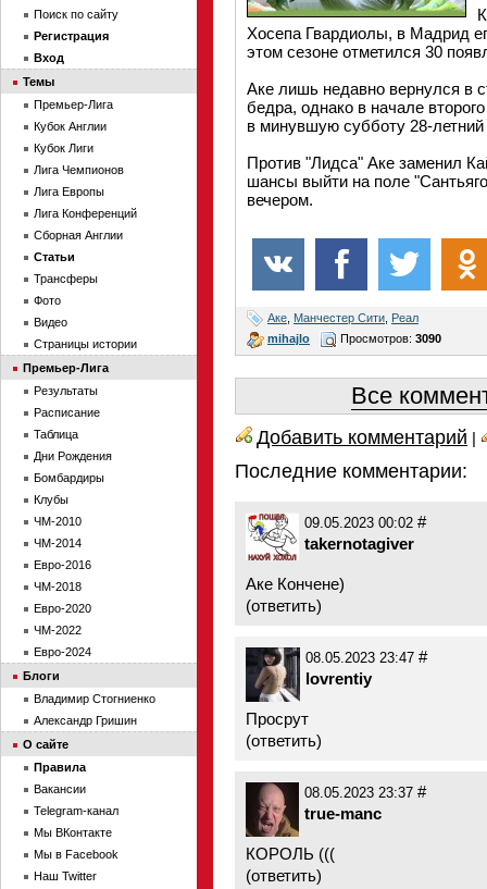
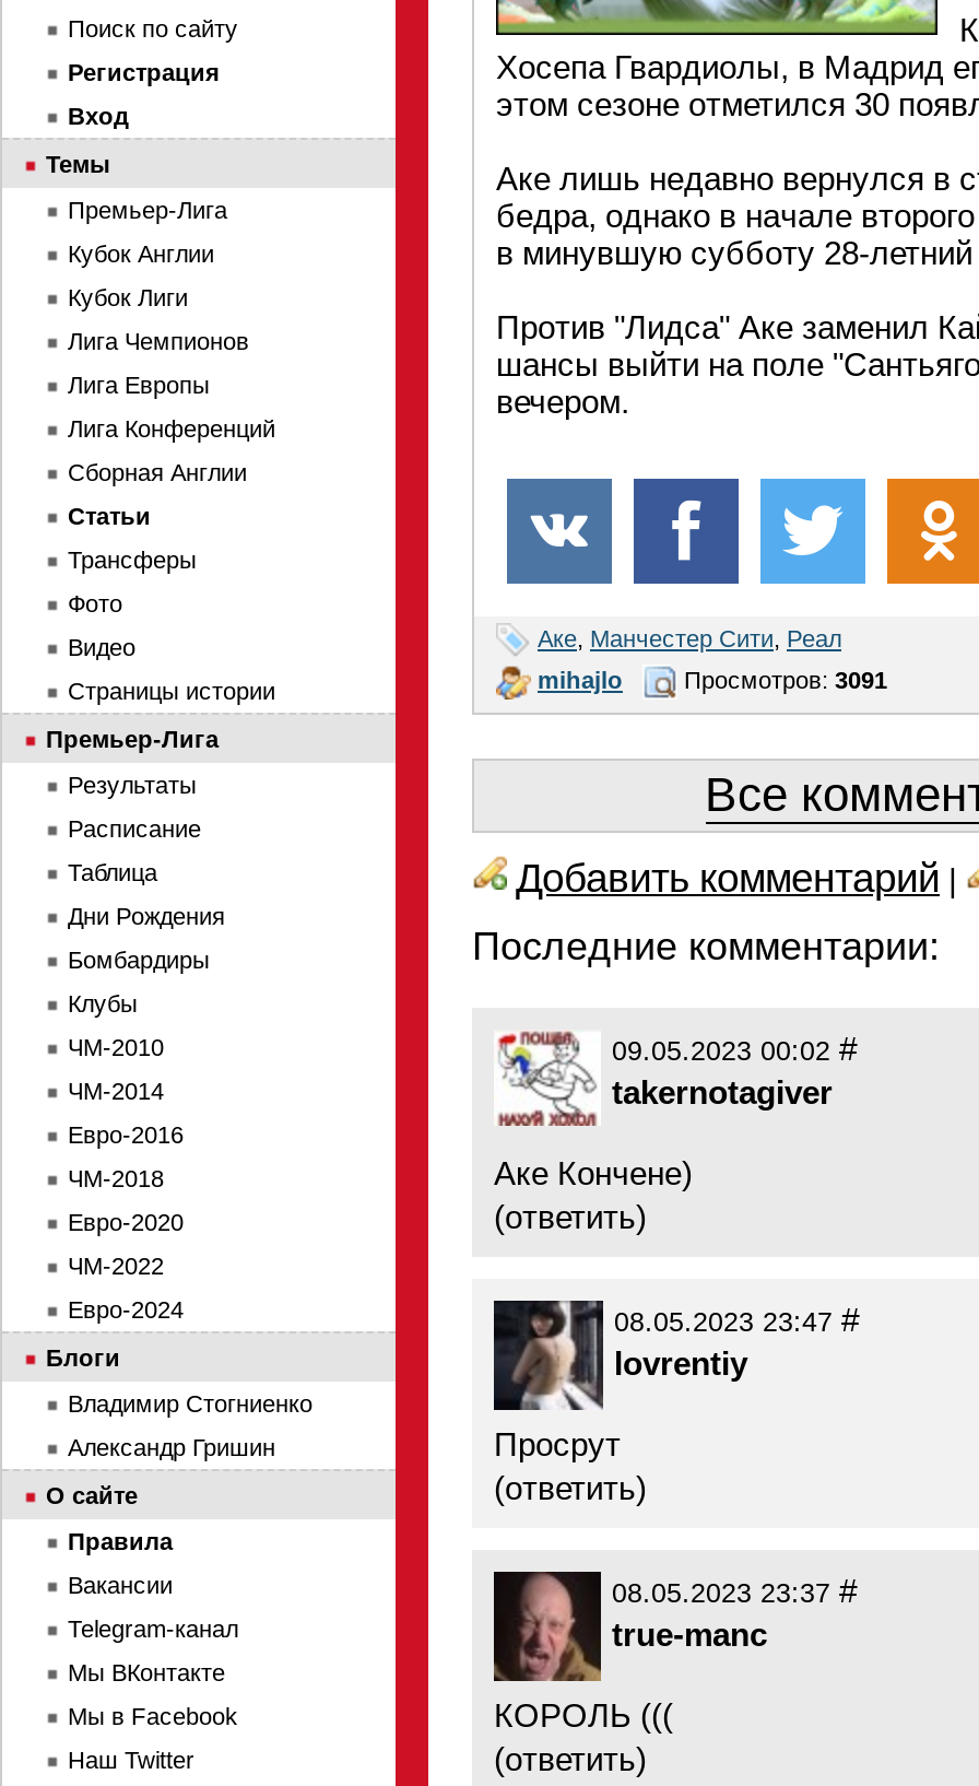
- Просмотров: 3090
+ Просмотров: 3091
